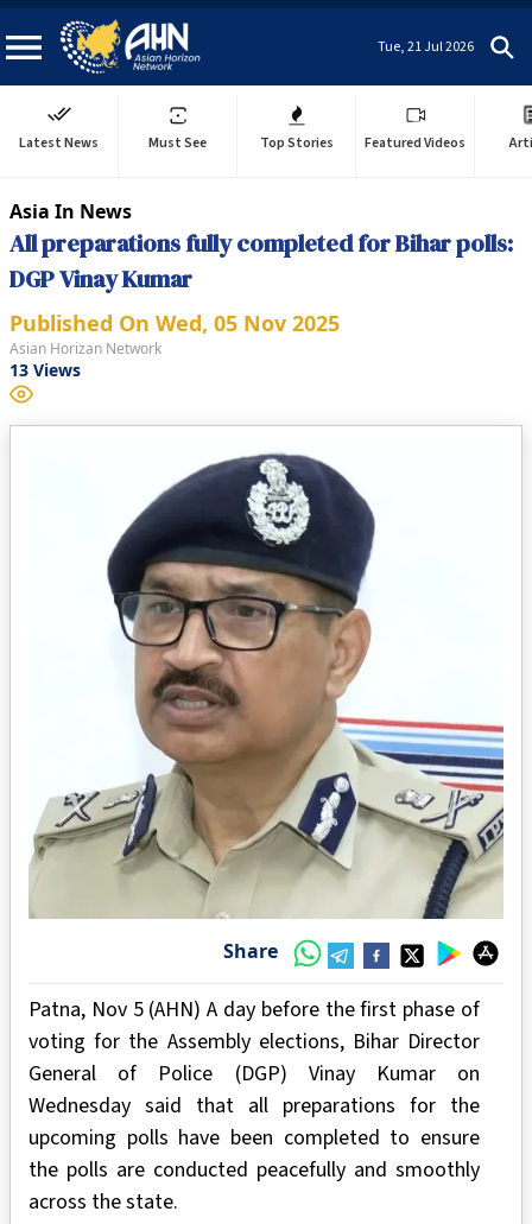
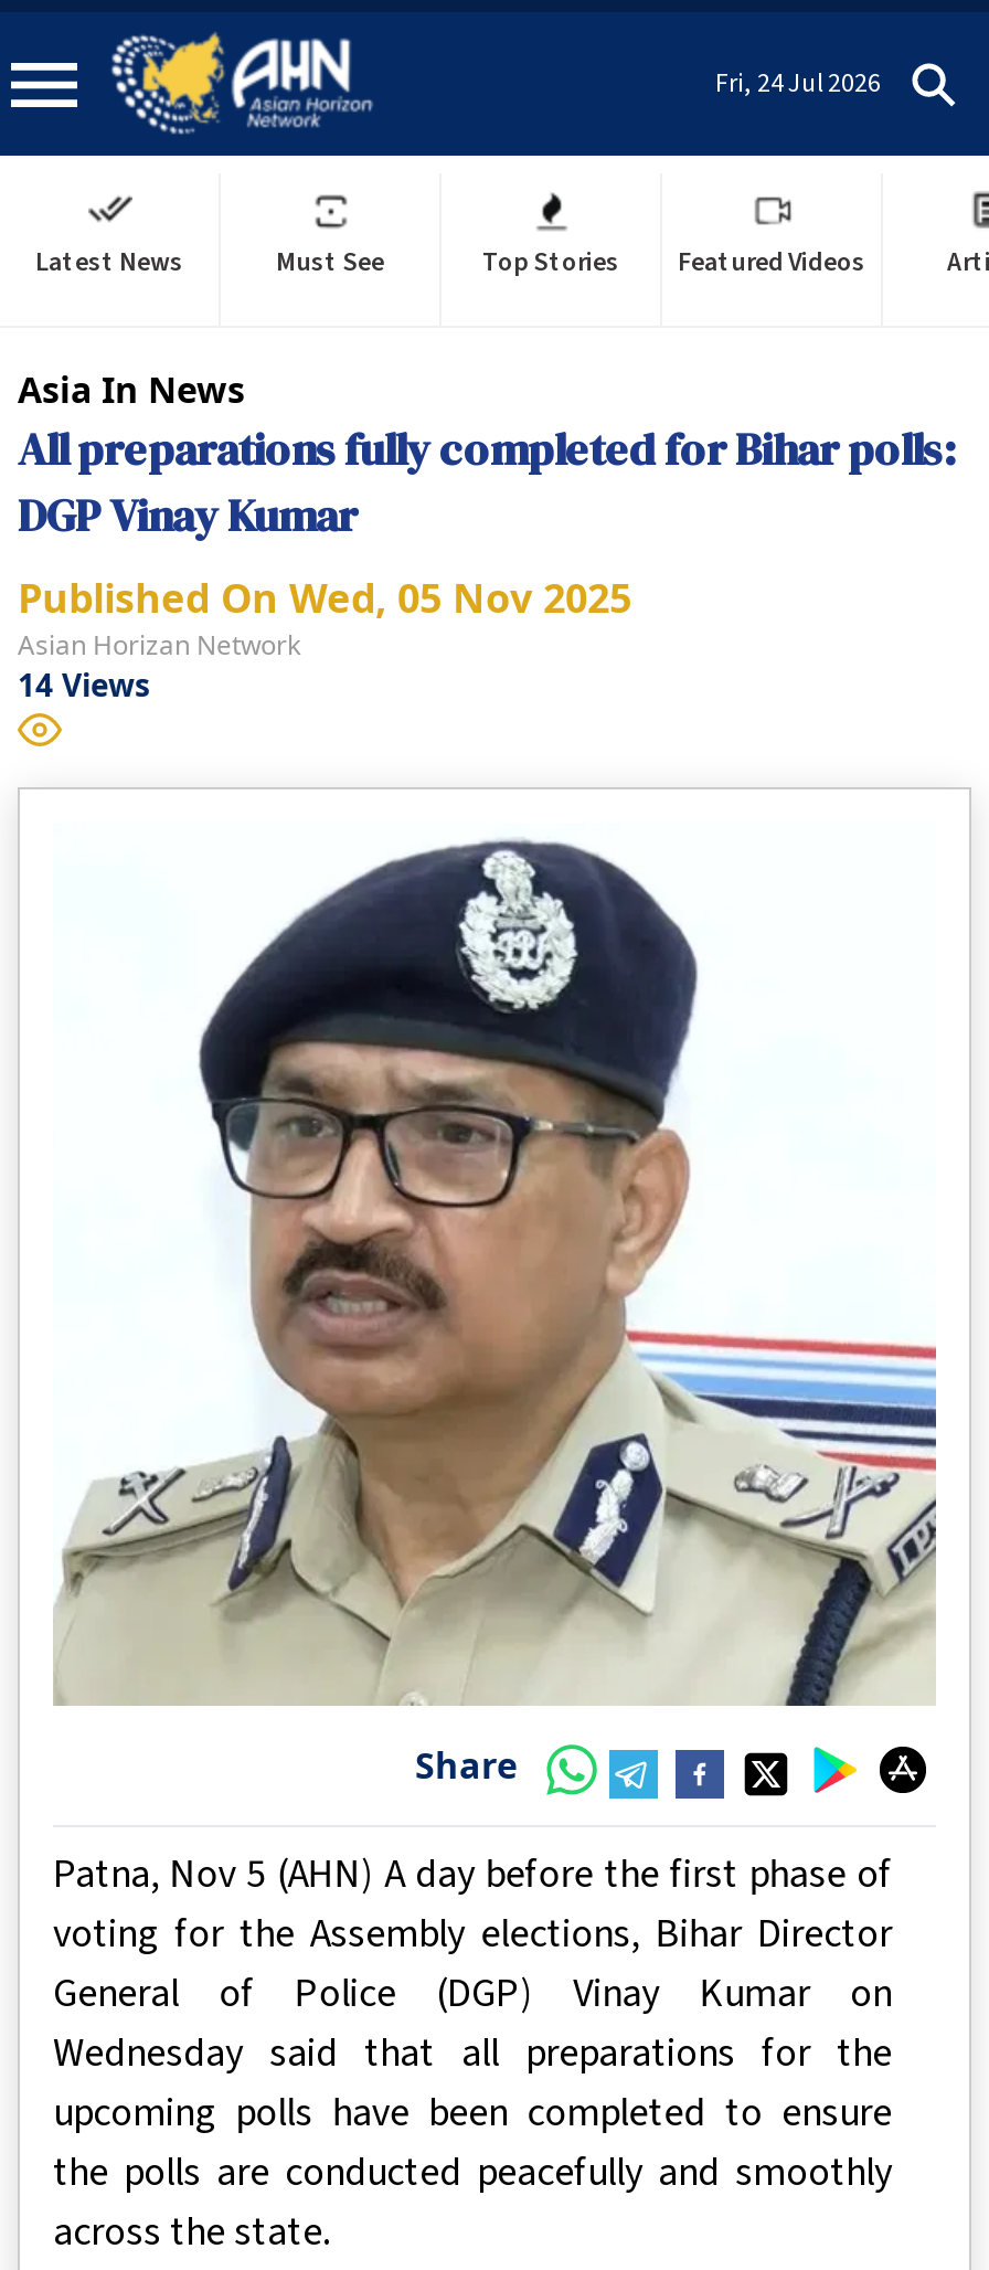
- Tue, 21 Jul 2026
+ Fri, 24 Jul 2026

- 13 Views
+ 14 Views
